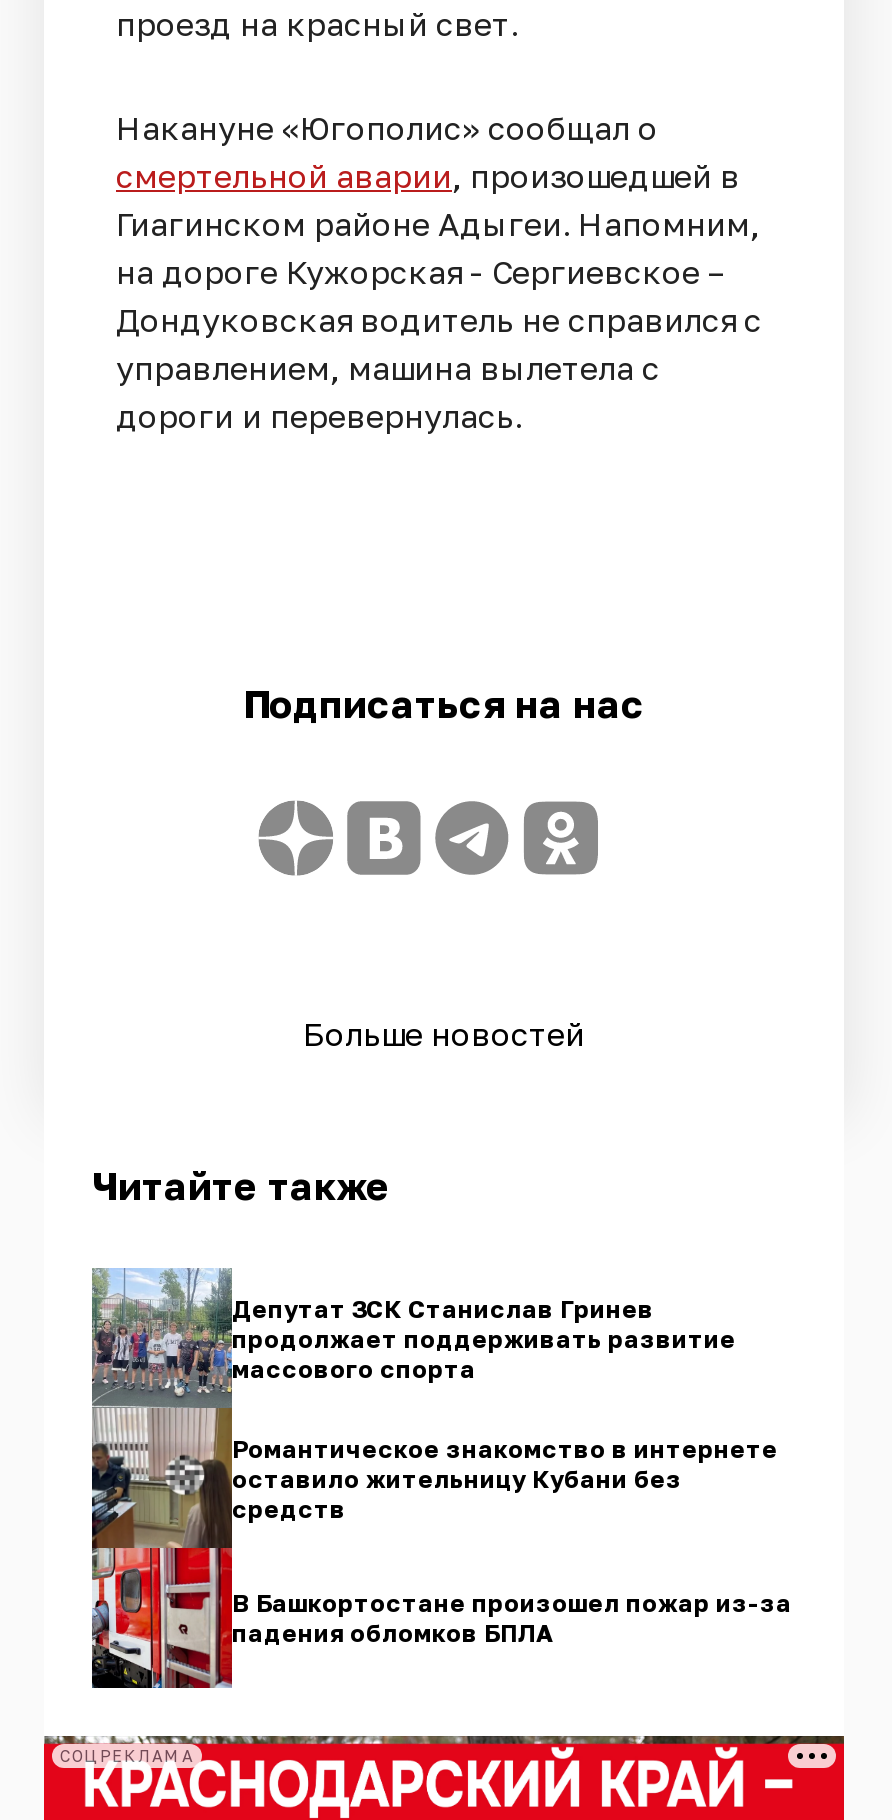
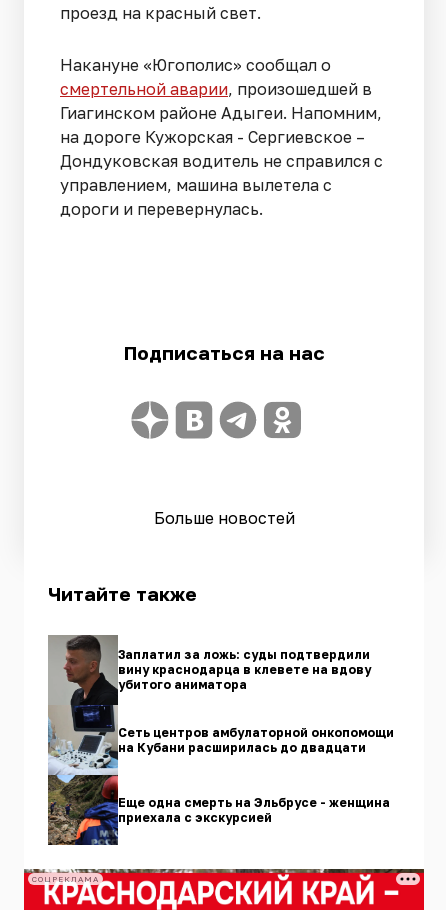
- [image]
- Депутат ЗСК Станислав Гринев
- продолжает поддерживать развитие
- массового спорта
+ [image]
+ Заплатил за ложь: суды подтвердили
+ вину краснодарца в клевете на вдову
+ убитого аниматора

- Романтическое знакомство в интернете
- оставило жительницу Кубани без
- средств
+ Сеть центров амбулаторной онкопомощи
+ на Кубани расширилась до двадцати

- В Башкортостане произошел пожар из-за
- падения обломков БПЛА
+ Еще одна смерть на Эльбрусе - женщина
+ приехала с экскурсией
